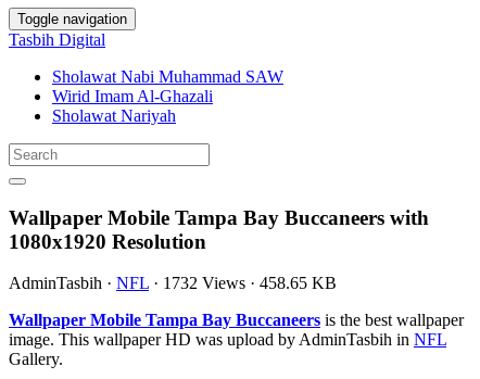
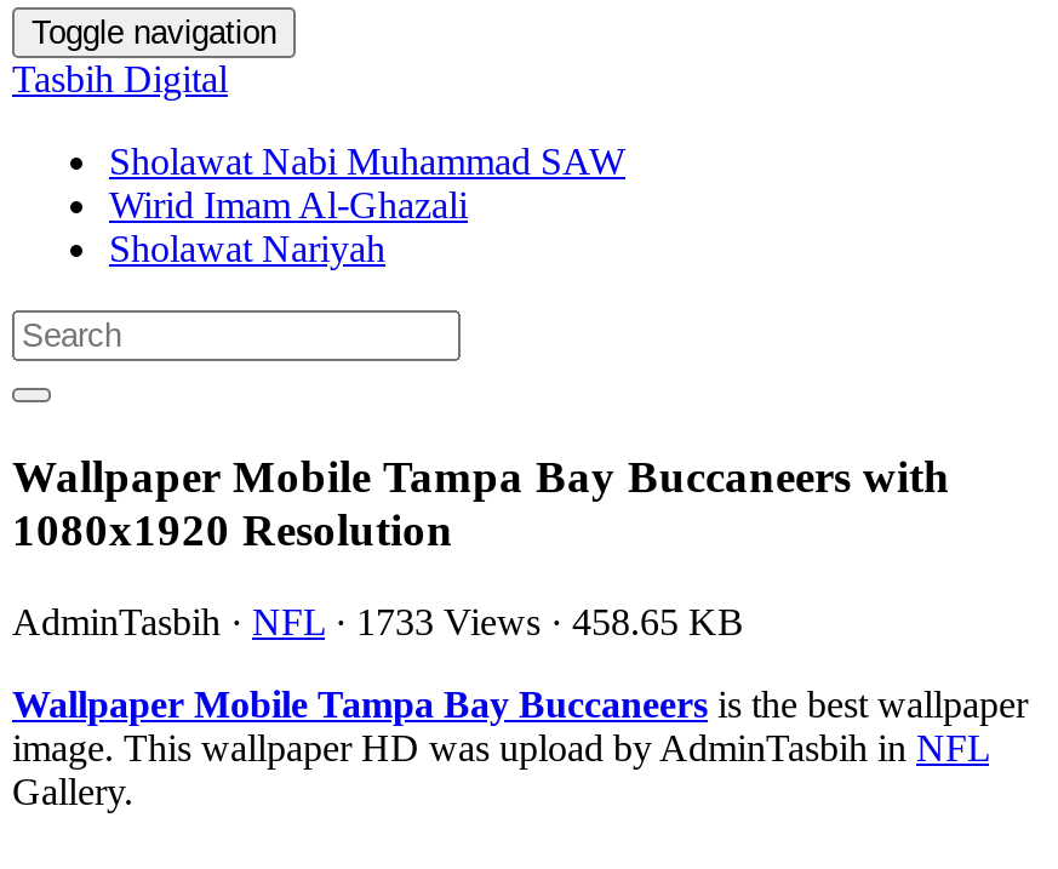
- AdminTasbih · NFL · 1732 Views · 458.65 KB
+ AdminTasbih · NFL · 1733 Views · 458.65 KB
